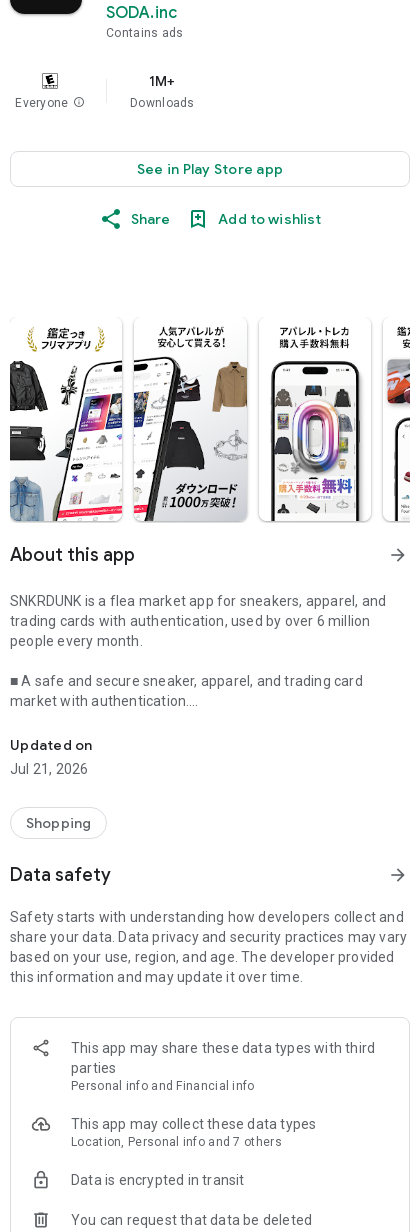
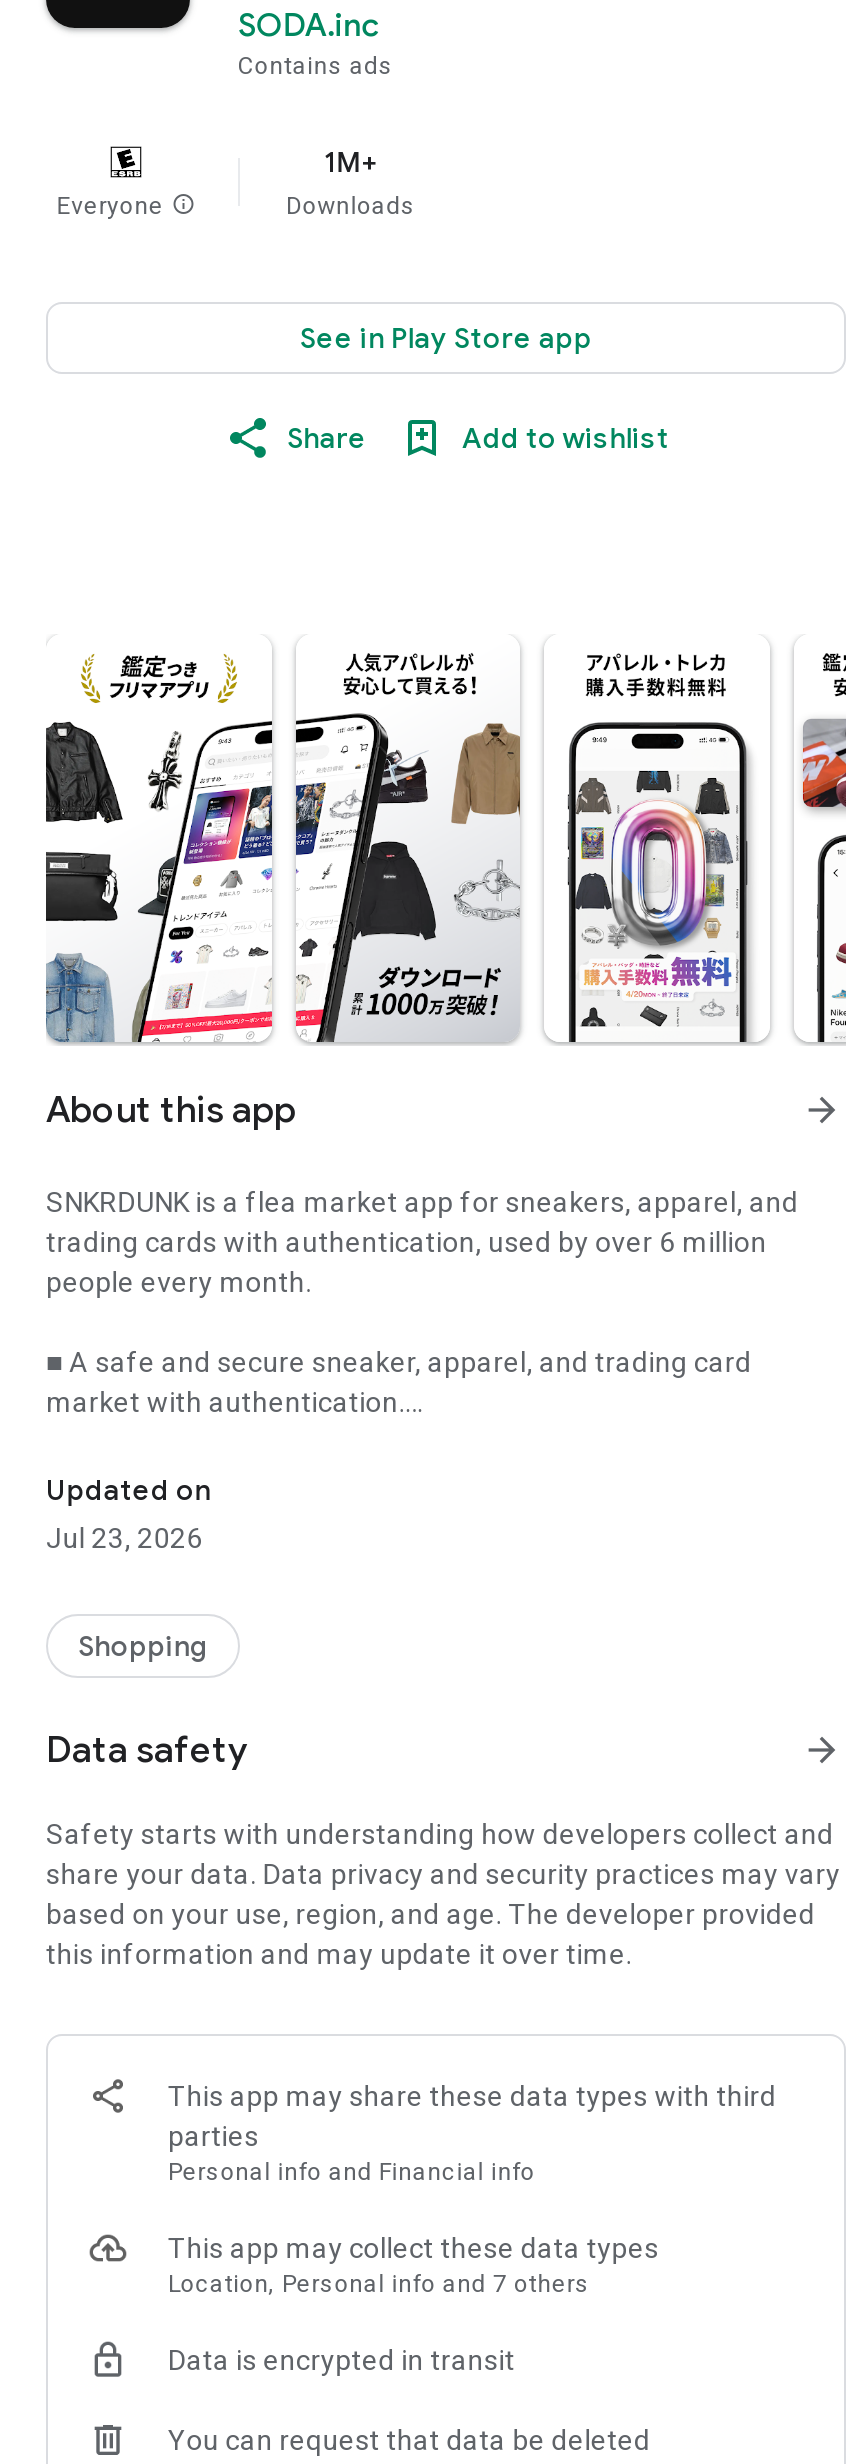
- Jul 21, 2026
+ Jul 23, 2026
